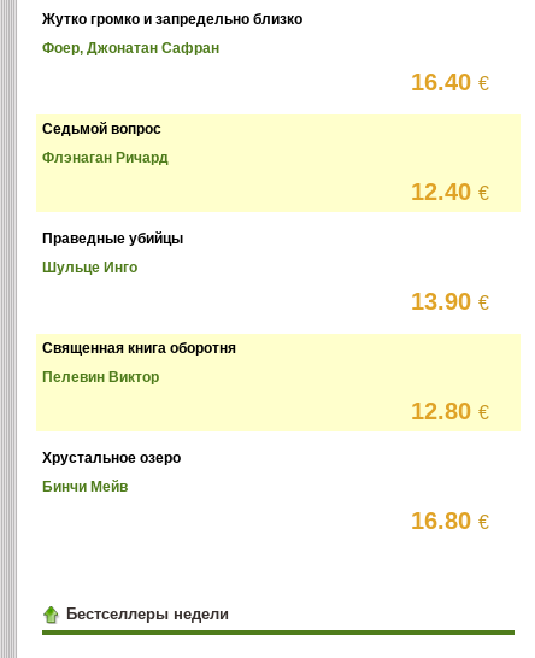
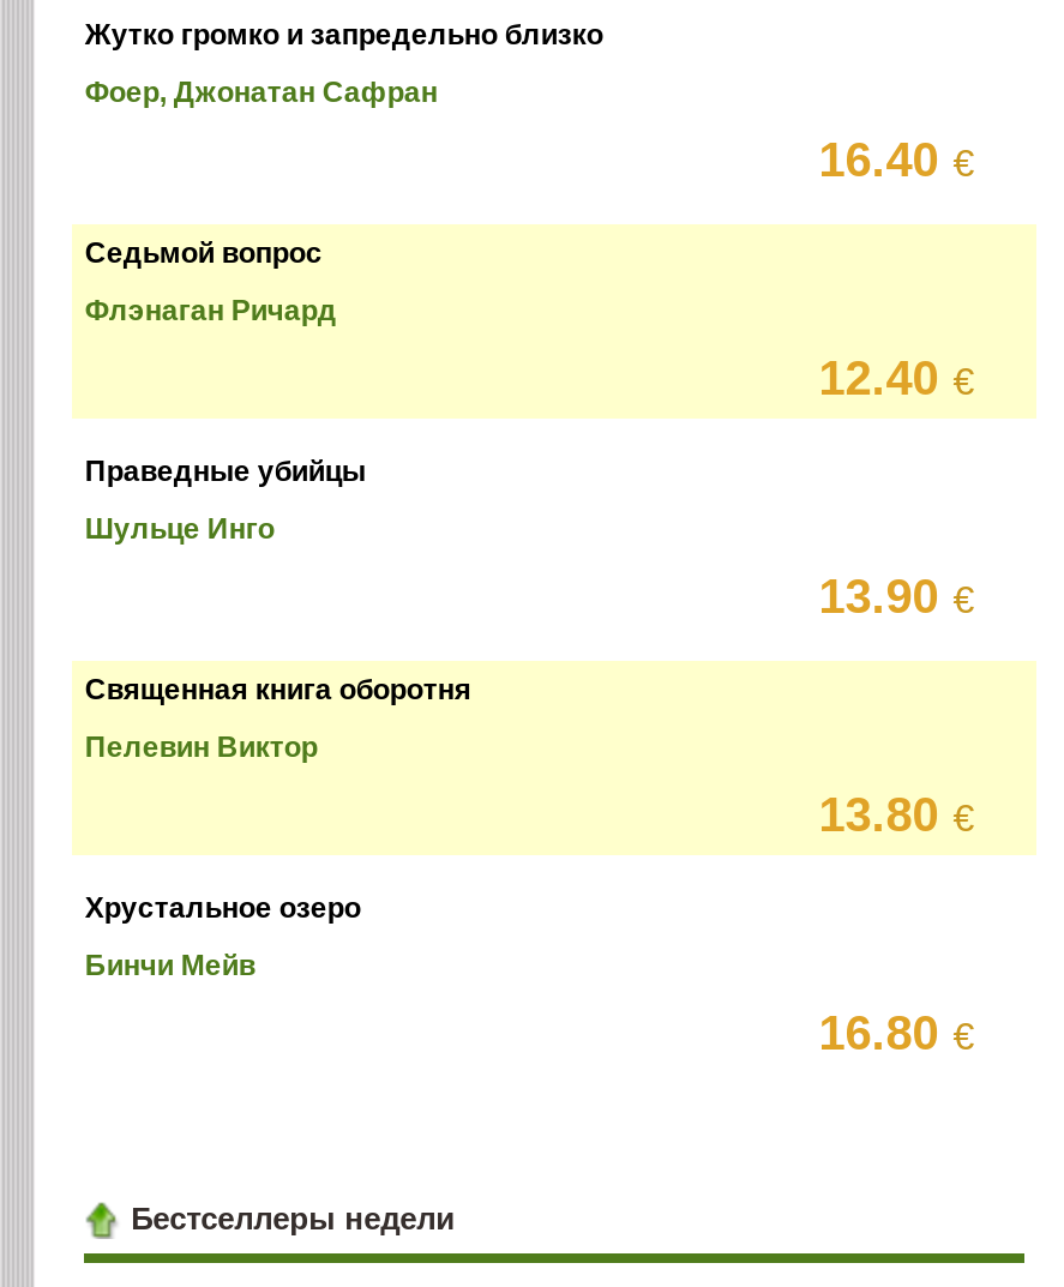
- 12.80 €
+ 13.80 €
